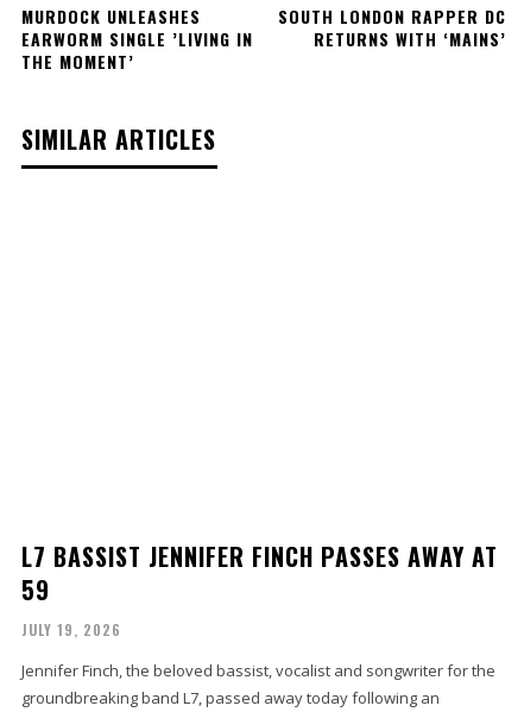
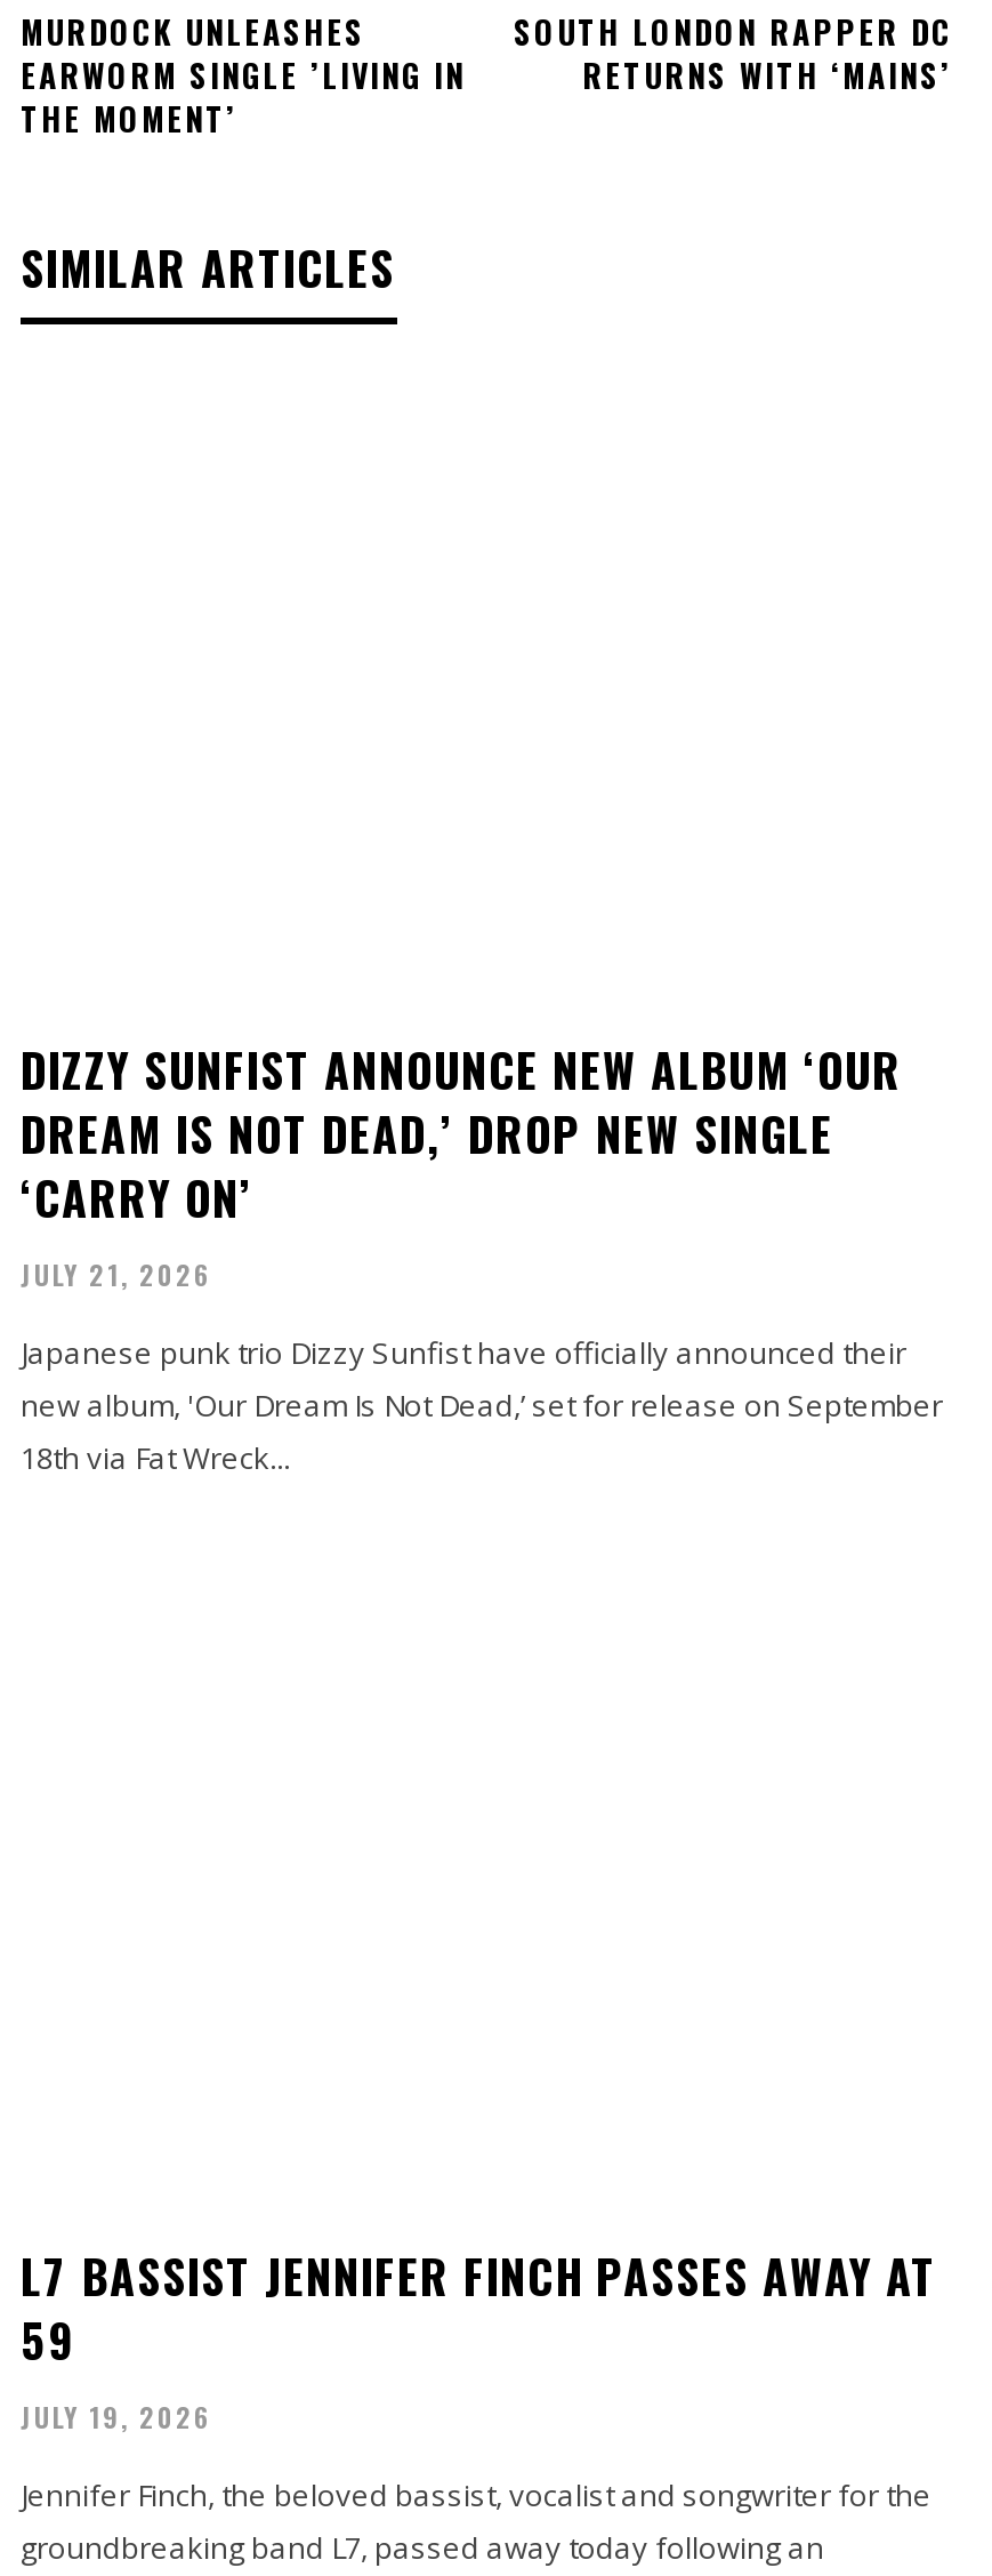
+ DIZZY SUNFIST ANNOUNCE NEW ALBUM ‘OUR
+ DREAM IS NOT DEAD,’ DROP NEW SINGLE
+ ‘CARRY ON’
+ JULY 21, 2026
+ Japanese punk trio Dizzy Sunfist have officially announced their
+ new album, 'Our Dream Is Not Dead,’ set for release on September
+ 18th via Fat Wreck...
